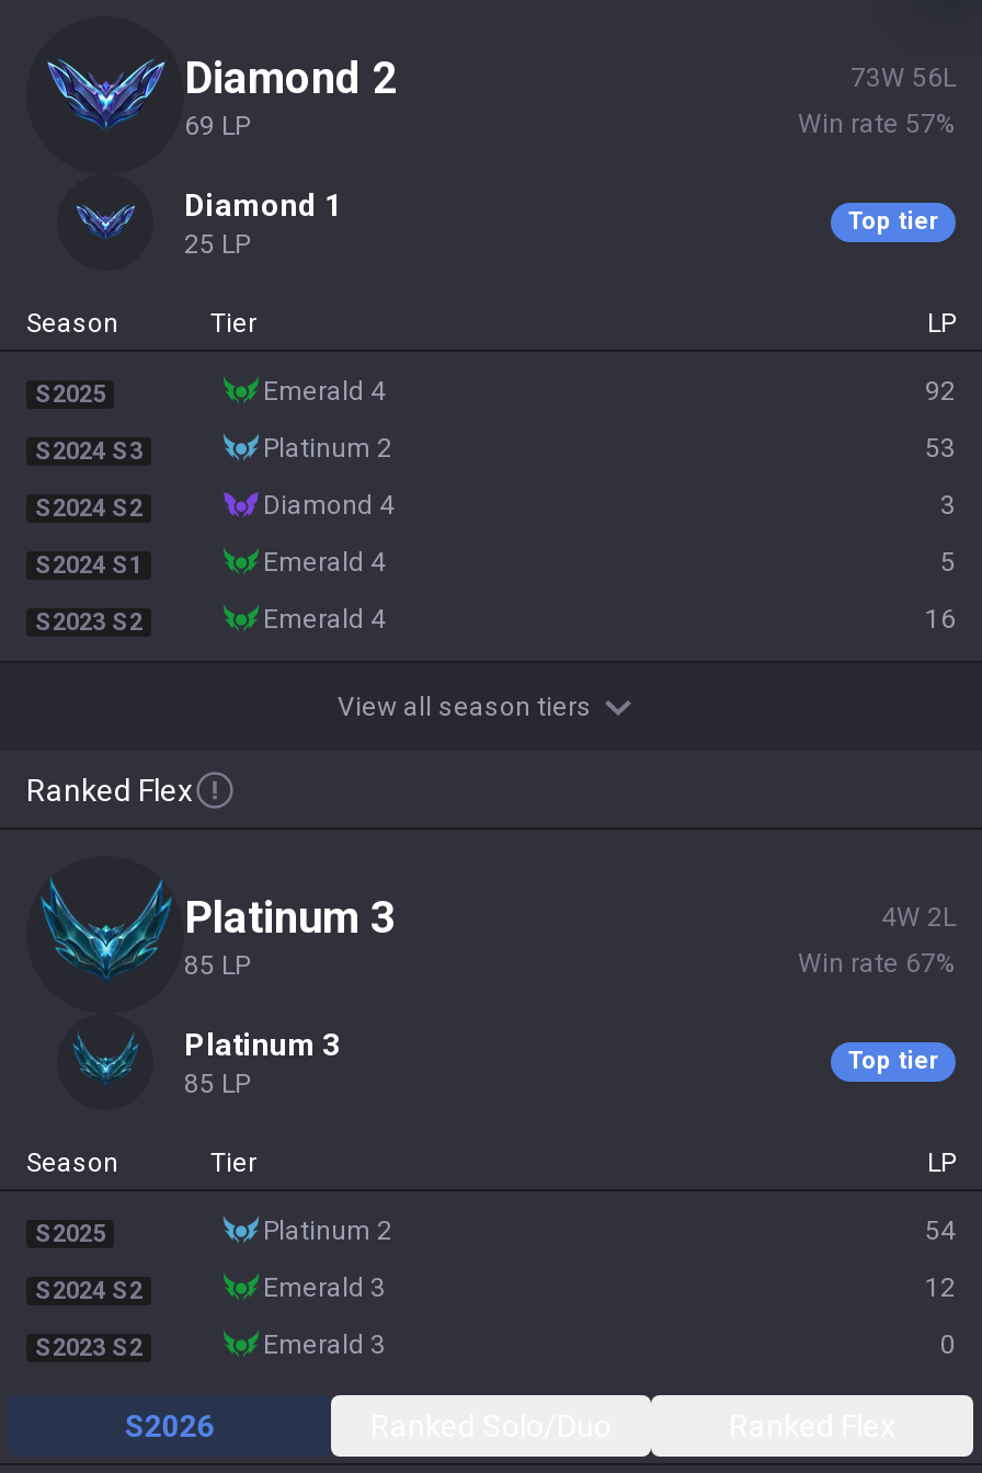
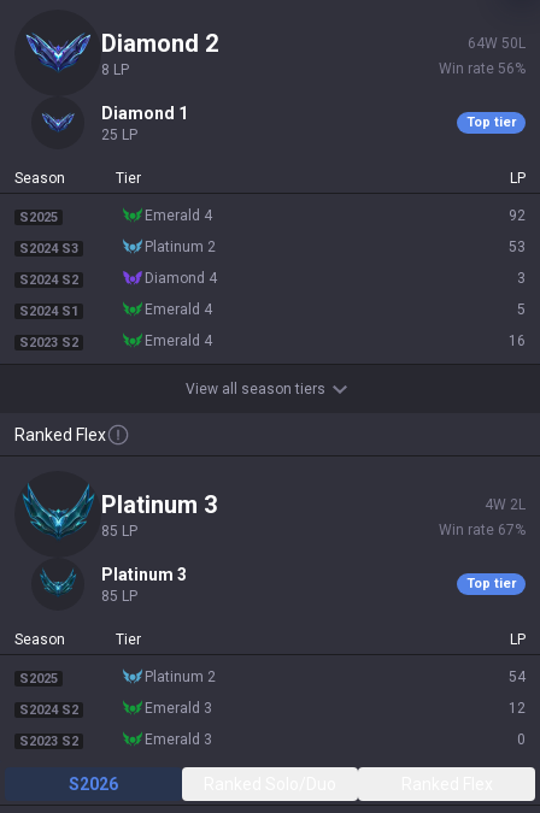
- 73W 56L
+ 64W 50L

- 69 LP
+ 8 LP

- Win rate 57%
+ Win rate 56%
